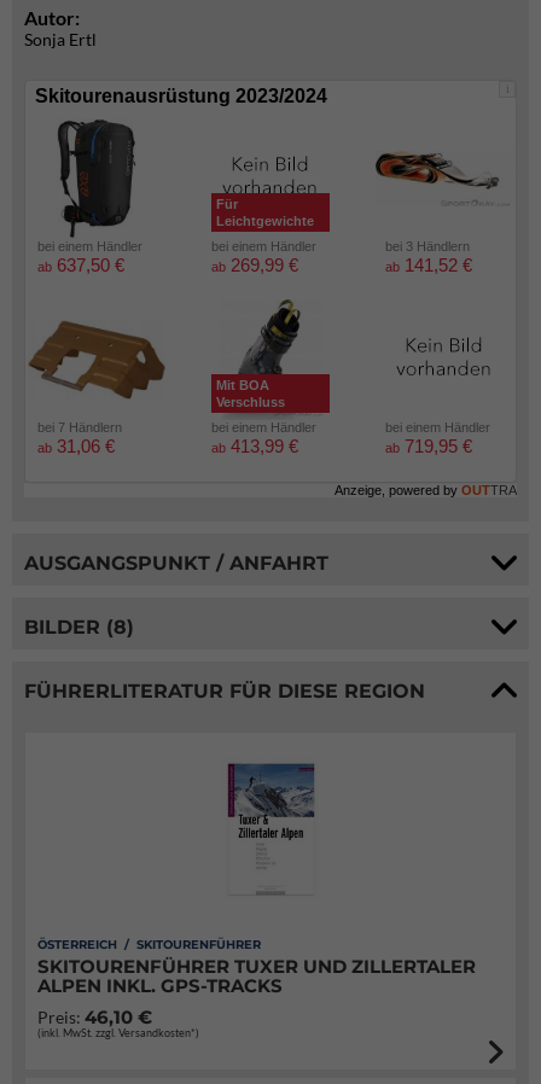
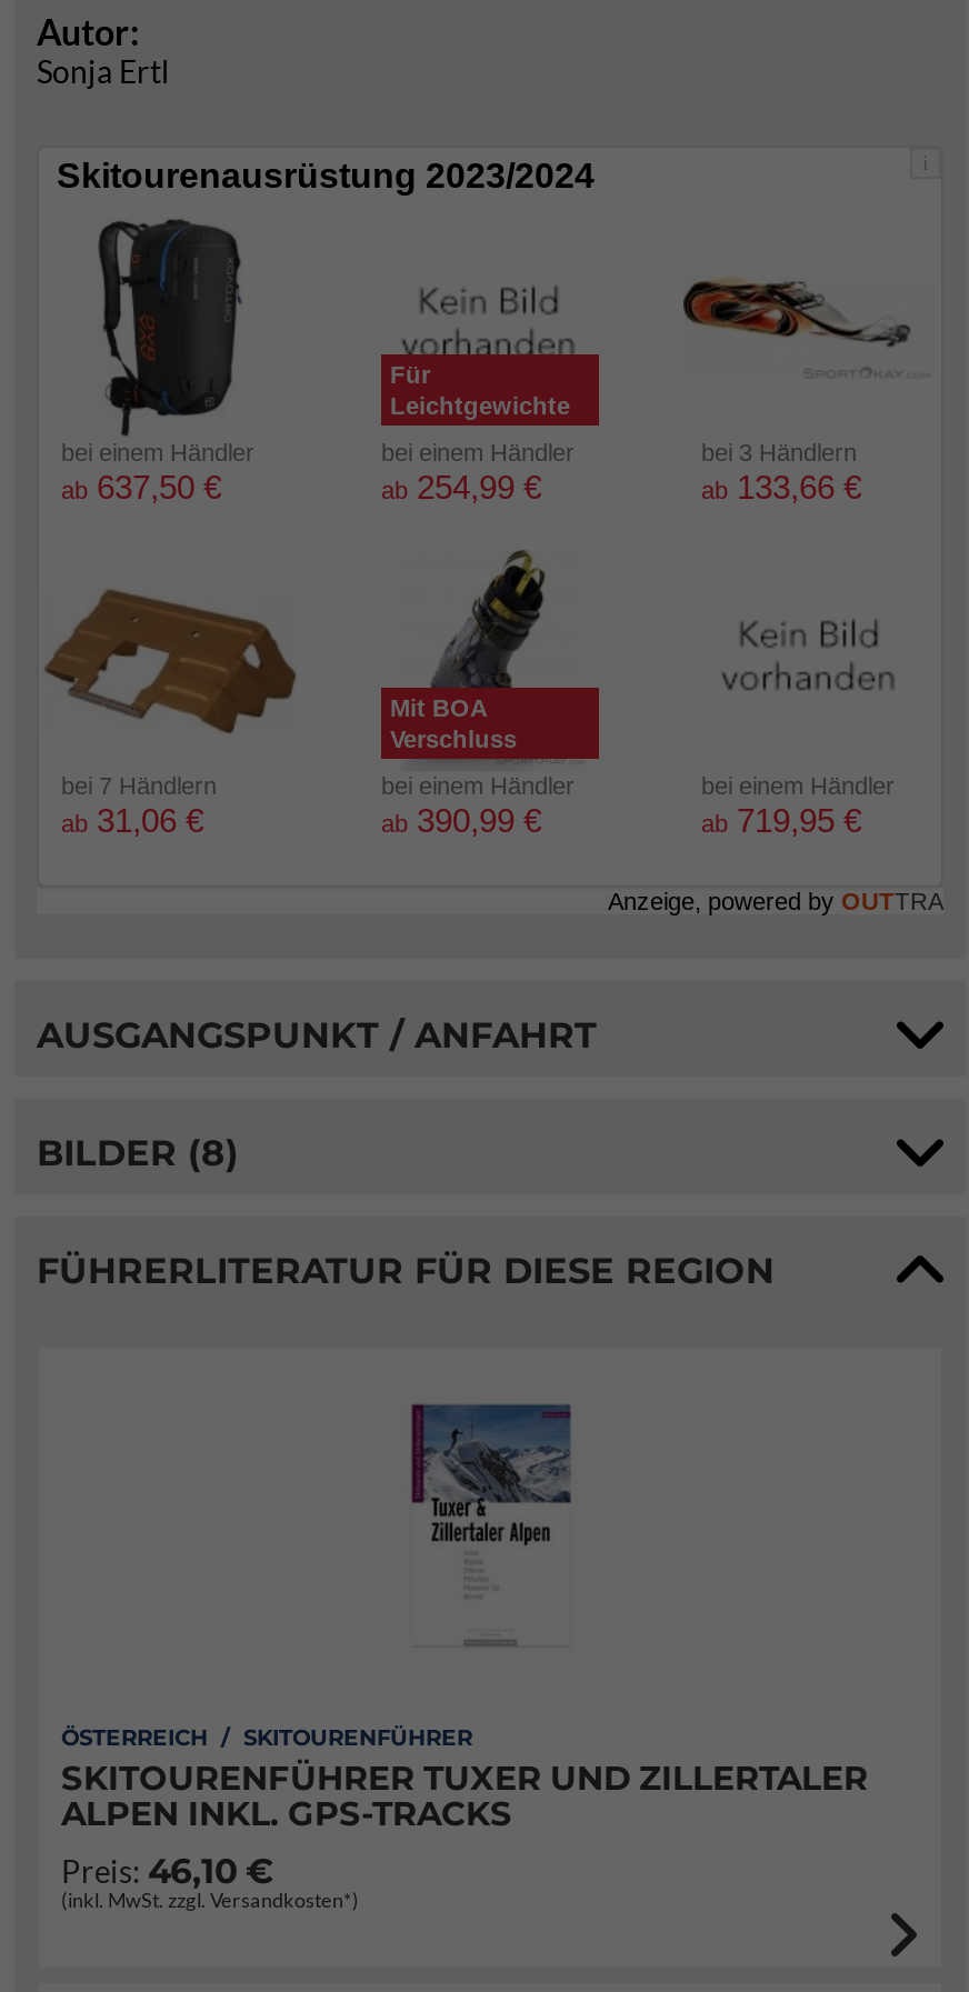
- ab 269,99 €
+ ab 254,99 €

- ab 141,52 €
+ ab 133,66 €

- ab 413,99 €
+ ab 390,99 €
